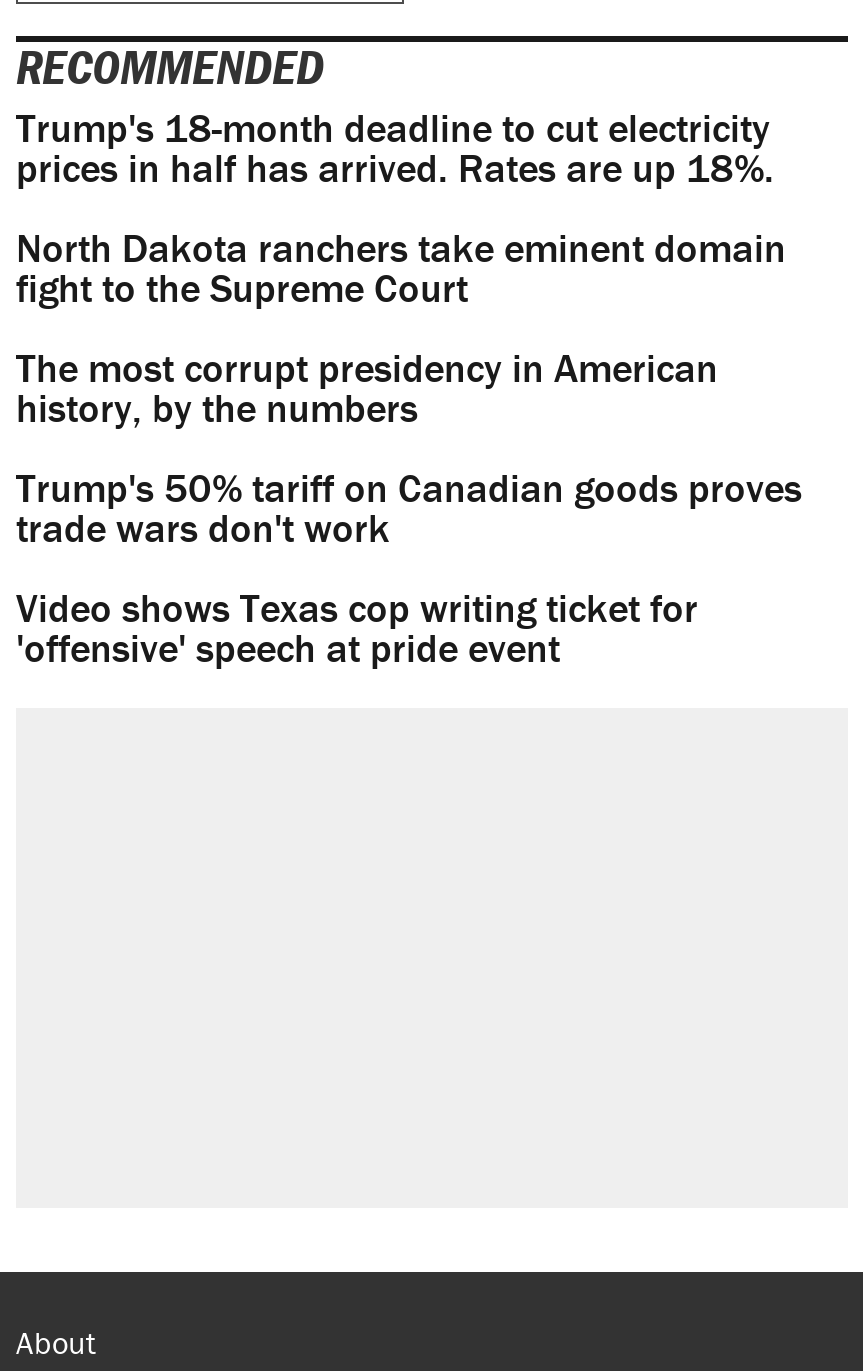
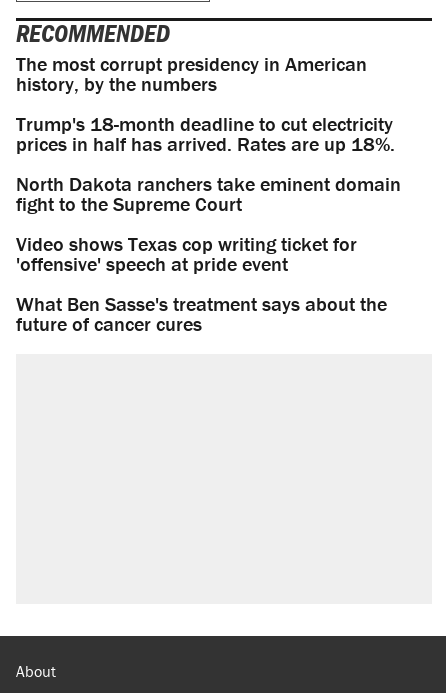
moved down: Trump's 18-month deadline to cut electricity | prices in half has arrived. Rates are up 18%. | North Dakota ranchers take eminent domain | fight to the Supreme Court

moved up: The most corrupt presidency in American | history, by the numbers

- Trump's 50% tariff on Canadian goods proves
- trade wars don't work

moved up: Video shows Texas cop writing ticket for | 'offensive' speech at pride event

+ What Ben Sasse's treatment says about the
+ future of cancer cures
